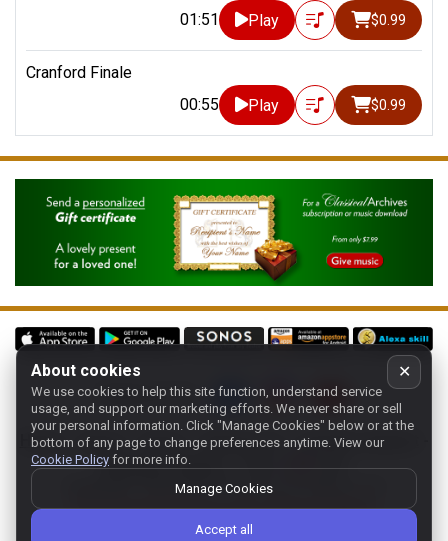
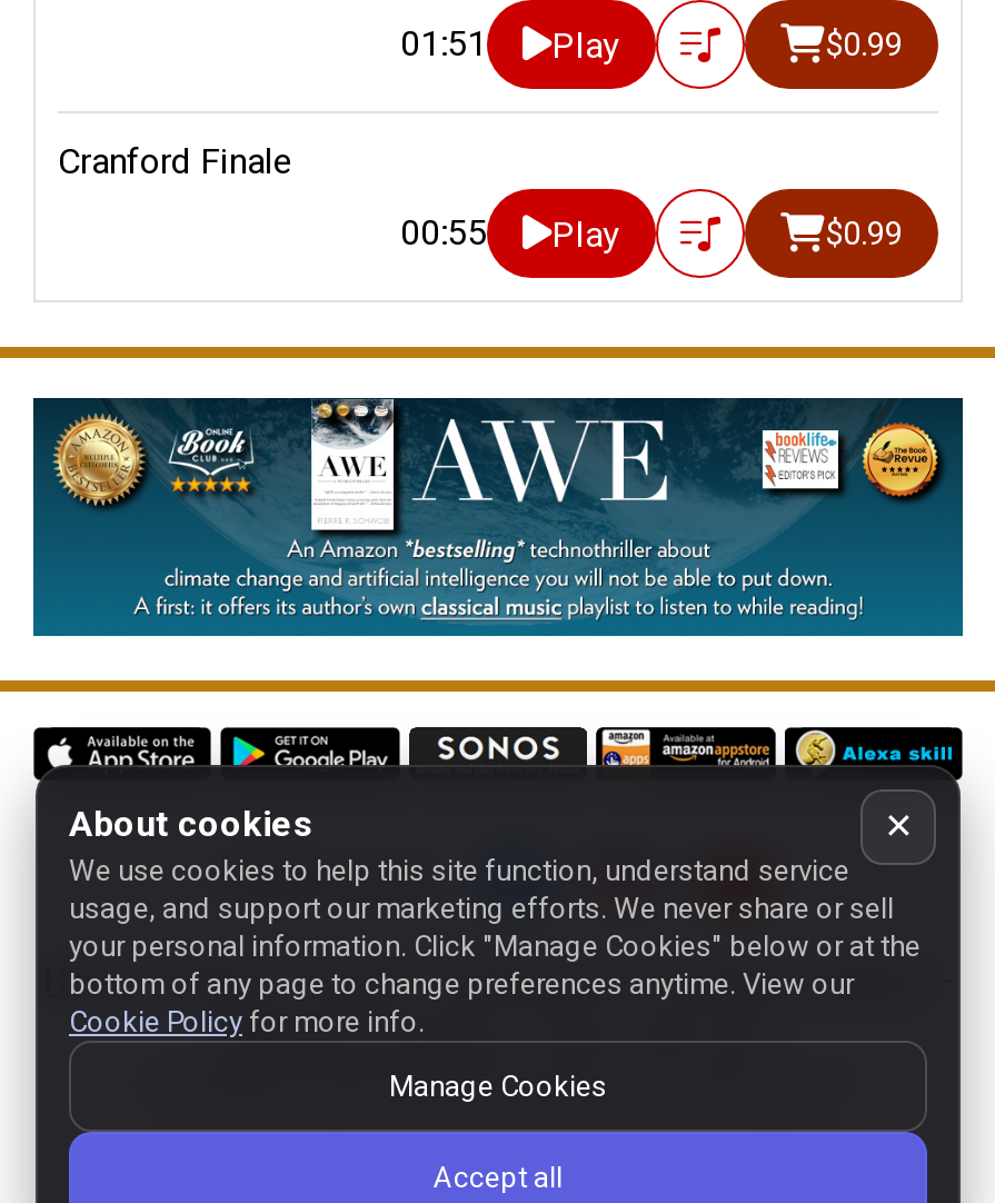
- [image]
+ [image]
